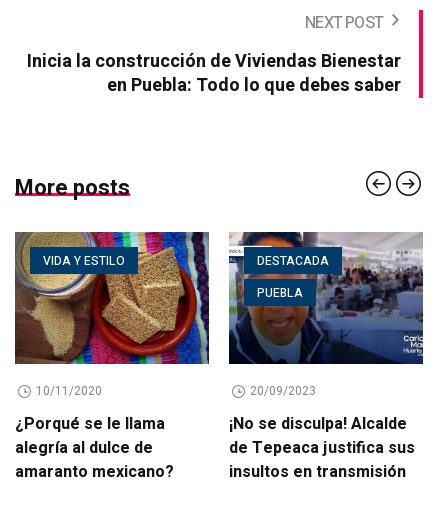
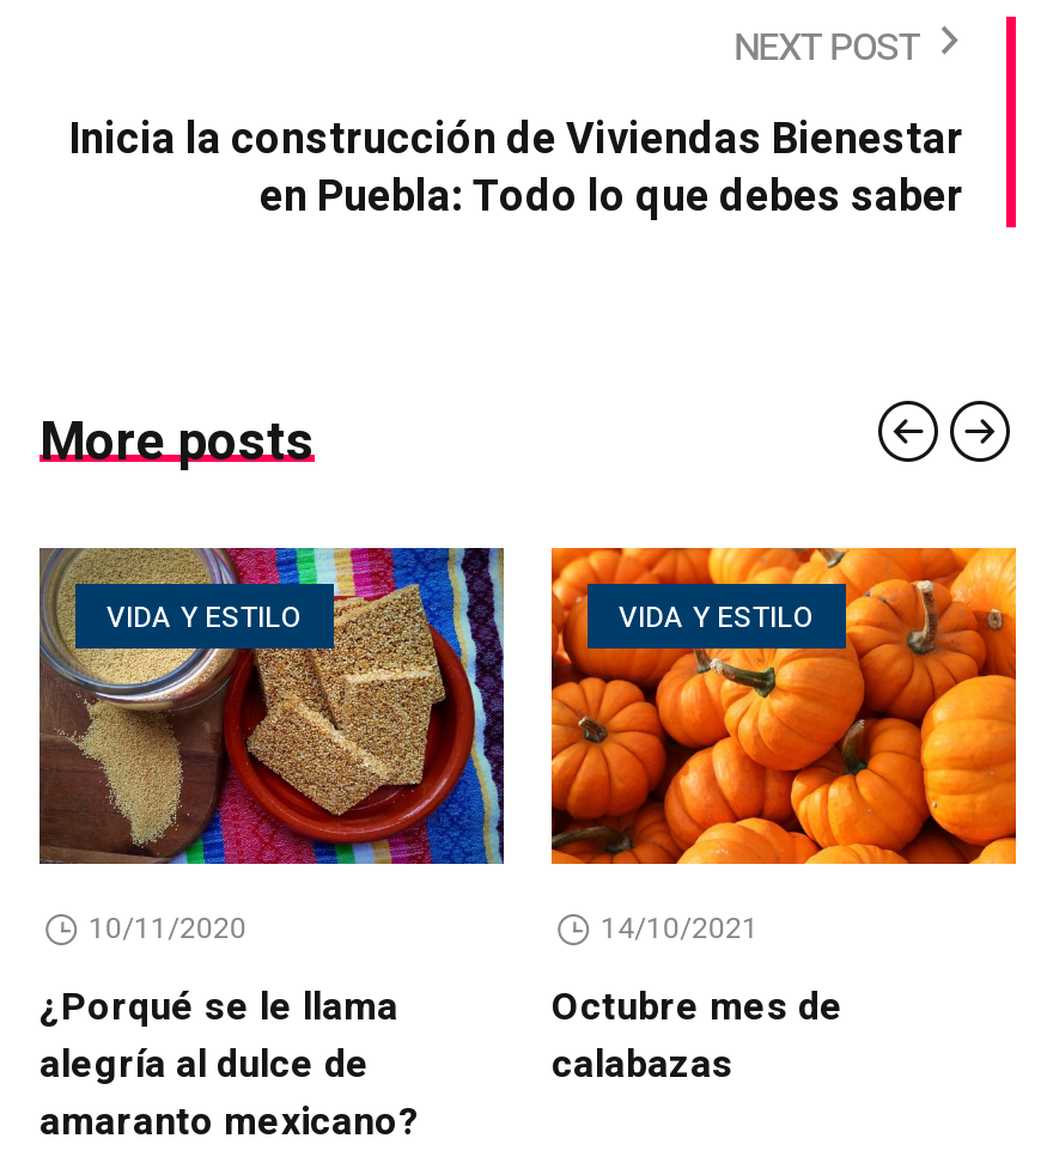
- [image]
- DESTACADA
- PUEBLA
+ [image]
+ VIDA Y ESTILO

- 20/09/2023
- ¡No se disculpa! Alcalde
- de Tepeaca justifica sus
- insultos en transmisión
+ 14/10/2021
+ Octubre mes de
+ calabazas
